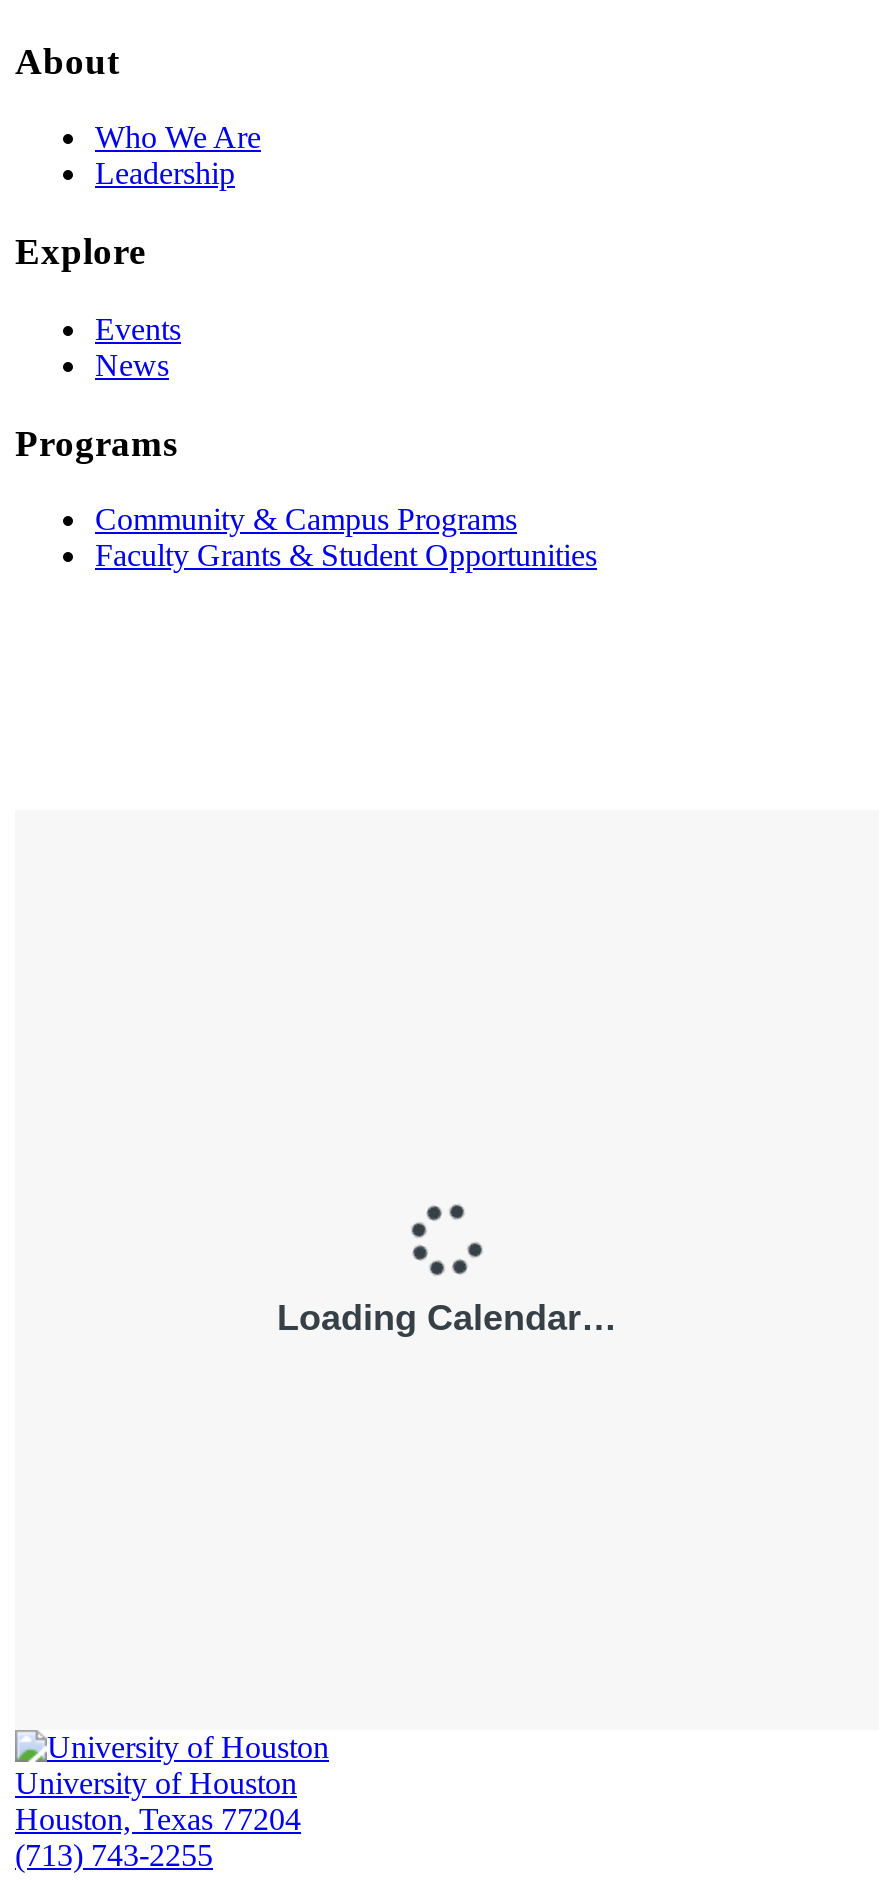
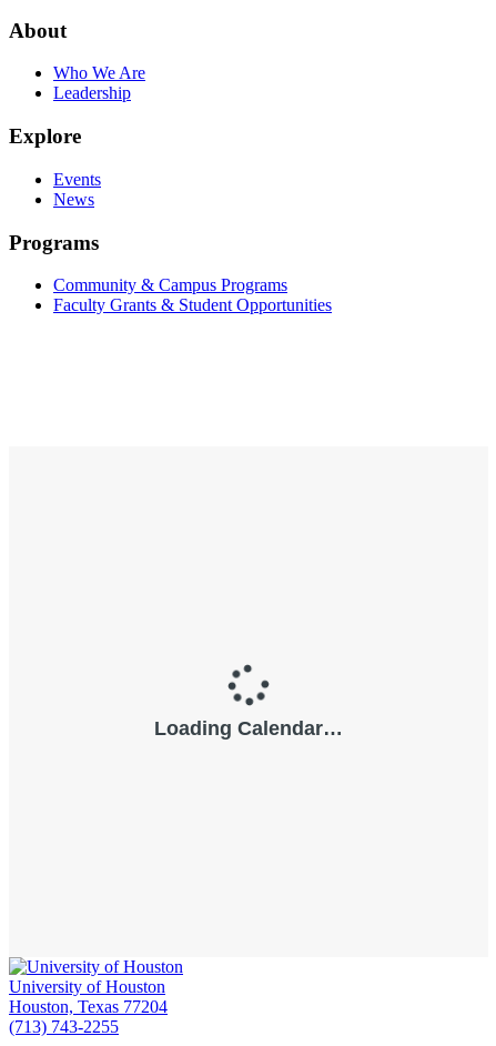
- [image]
+ [image]
